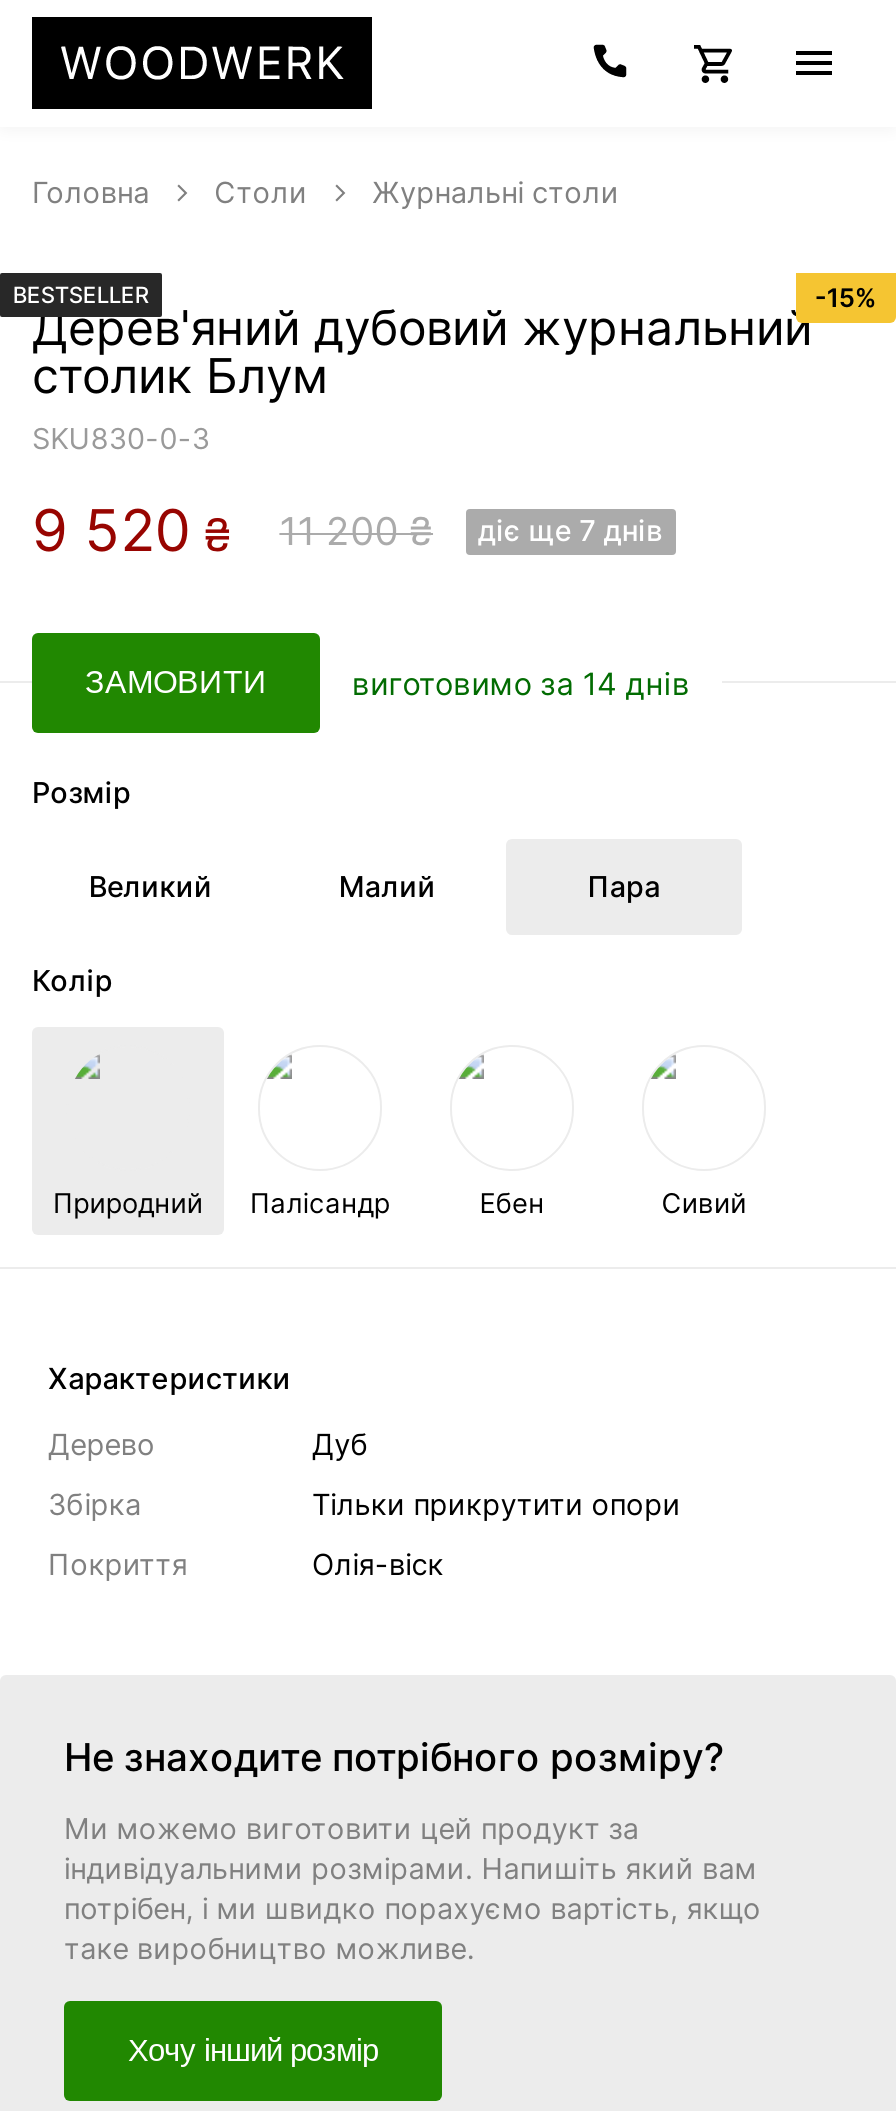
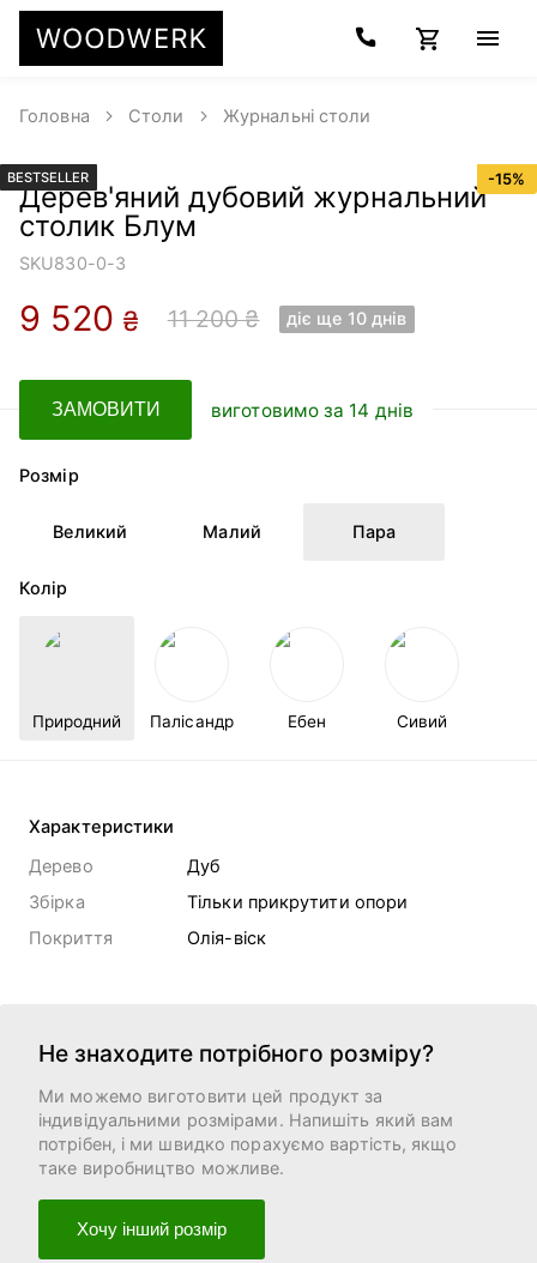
- діє ще 7 днів
+ діє ще 10 днів
